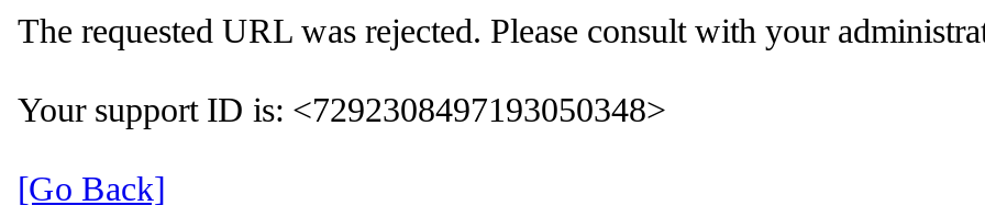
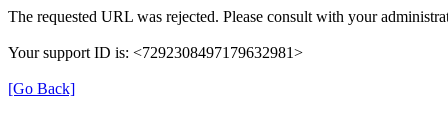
- Your support ID is: <7292308497193050348>
+ Your support ID is: <7292308497179632981>
